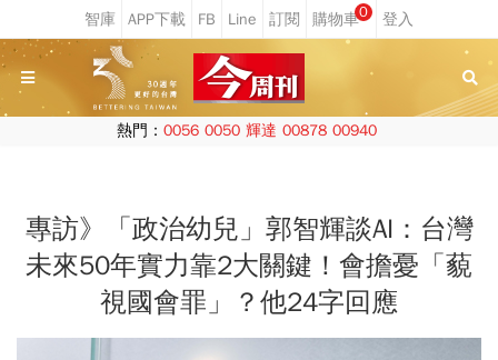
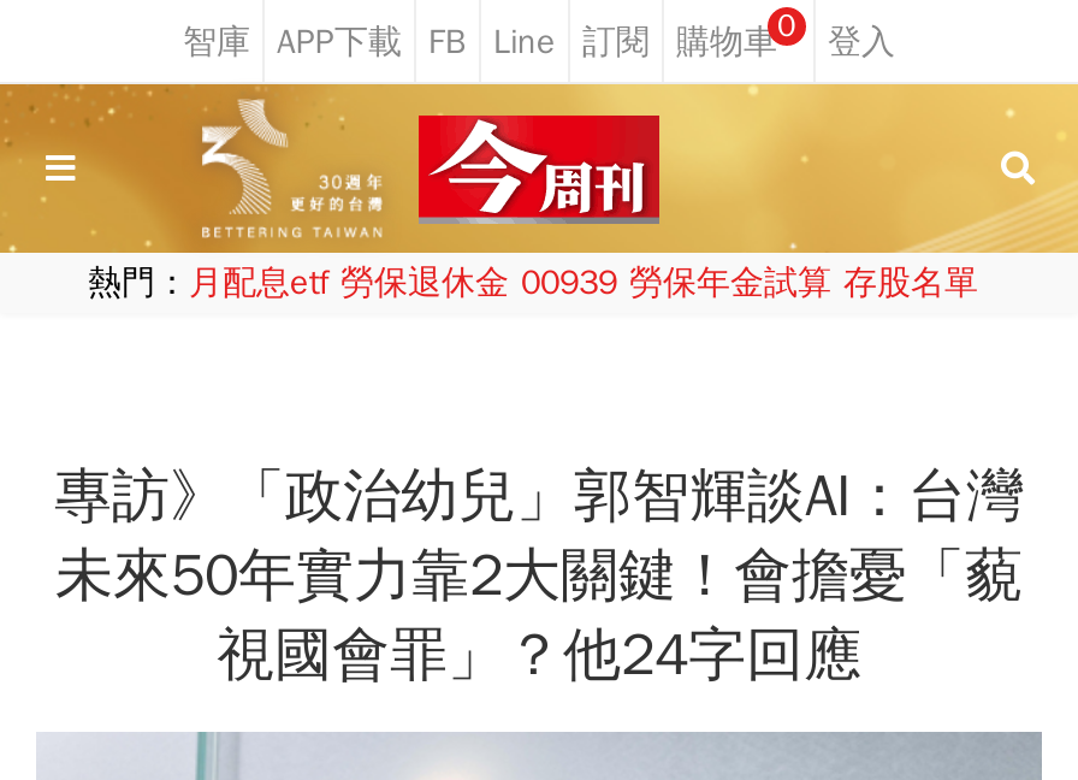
- 熱門：0056 0050 輝達 00878 00940
+ 熱門：月配息etf 勞保退休金 00939 勞保年金試算 存股名單
